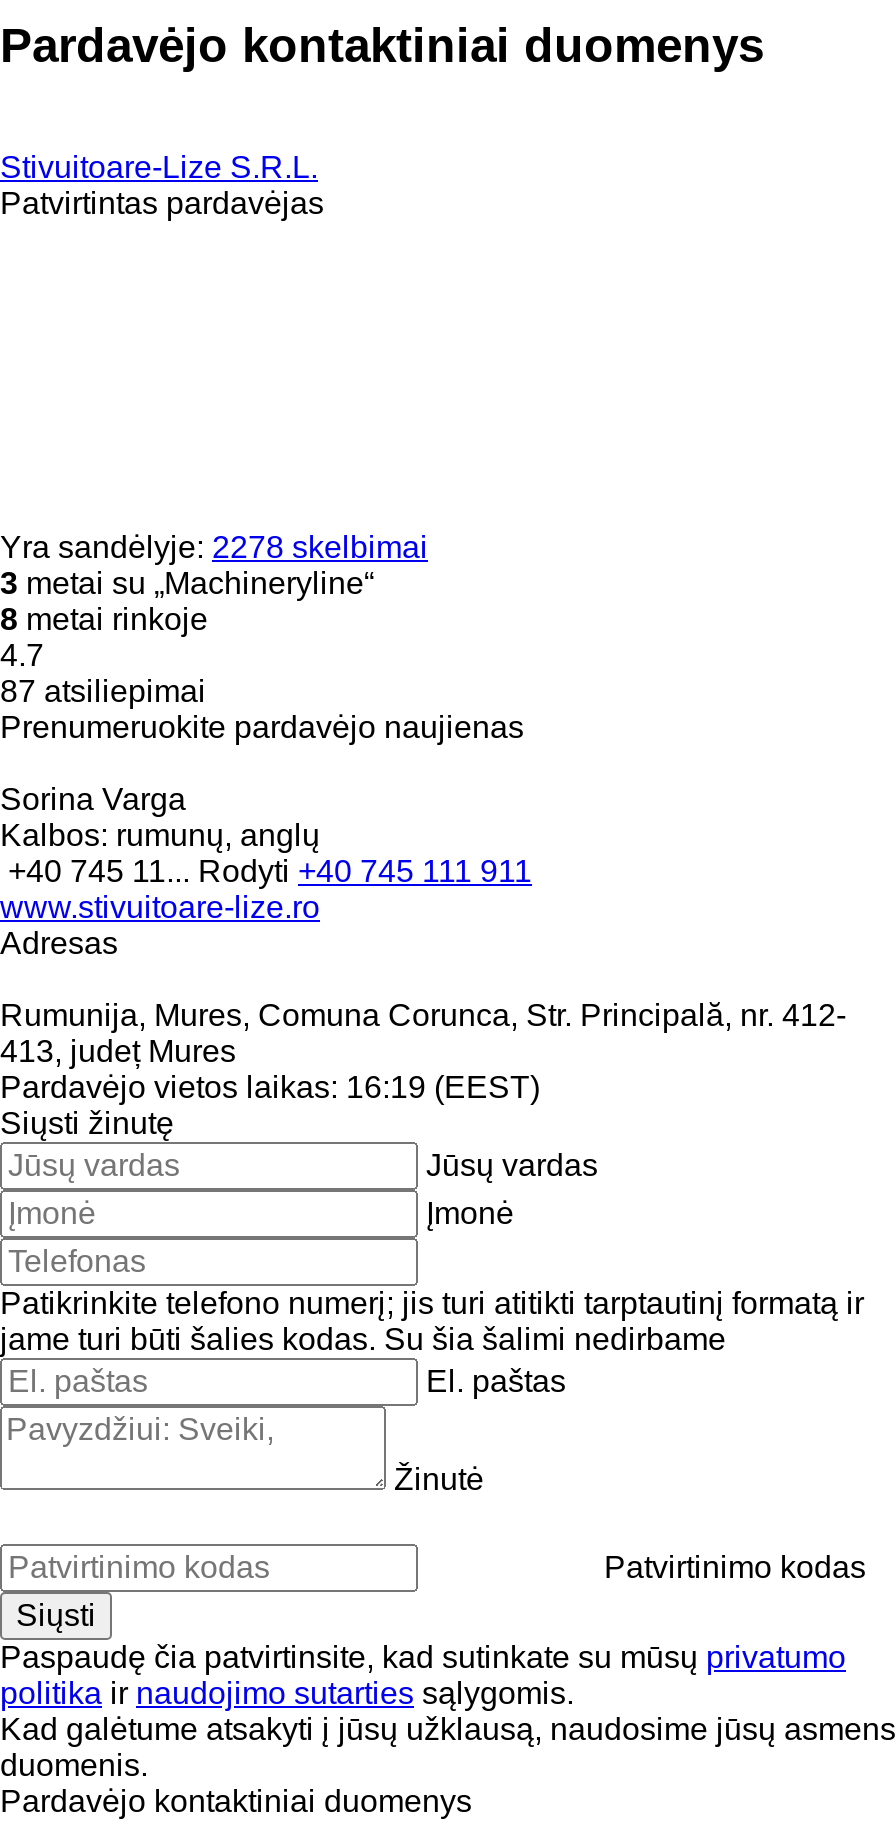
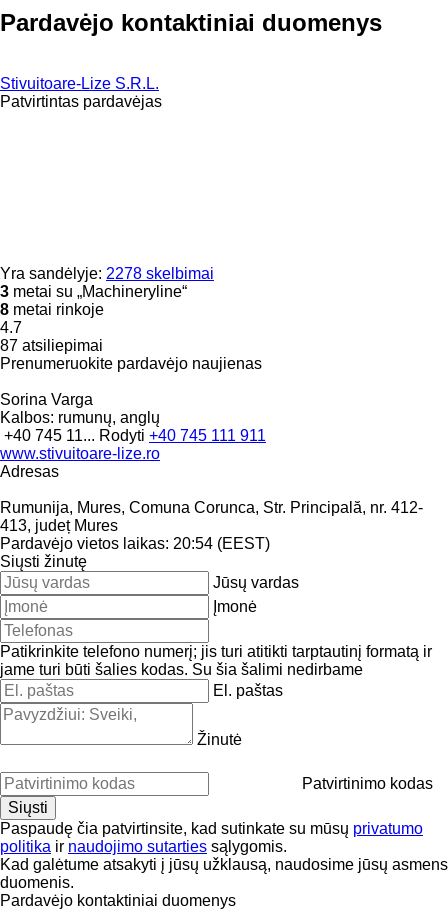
- Pardavėjo vietos laikas: 16:19 (EEST)
+ Pardavėjo vietos laikas: 20:54 (EEST)
